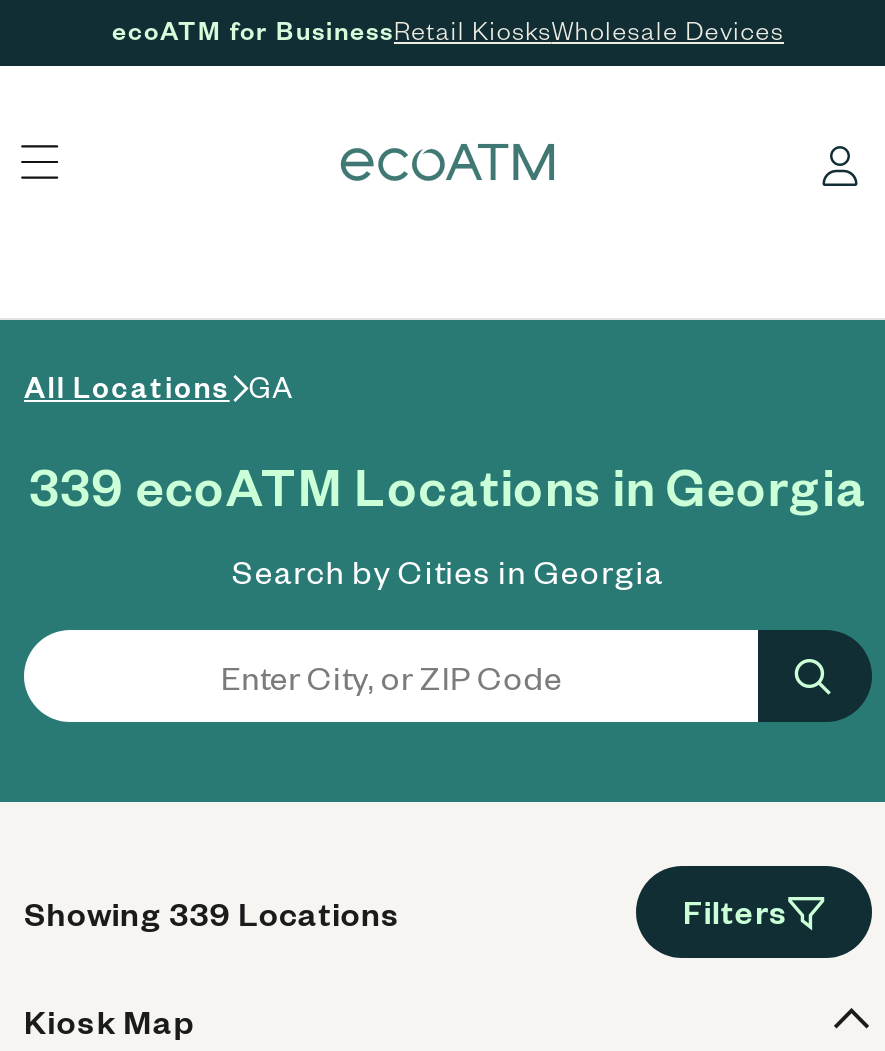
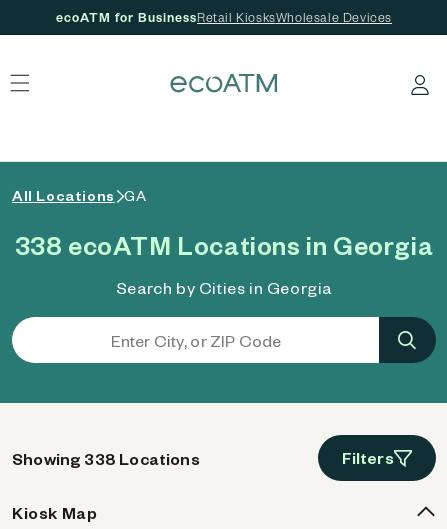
- 339 ecoATM Locations in Georgia
+ 338 ecoATM Locations in Georgia

- Showing 339 Locations
+ Showing 338 Locations
